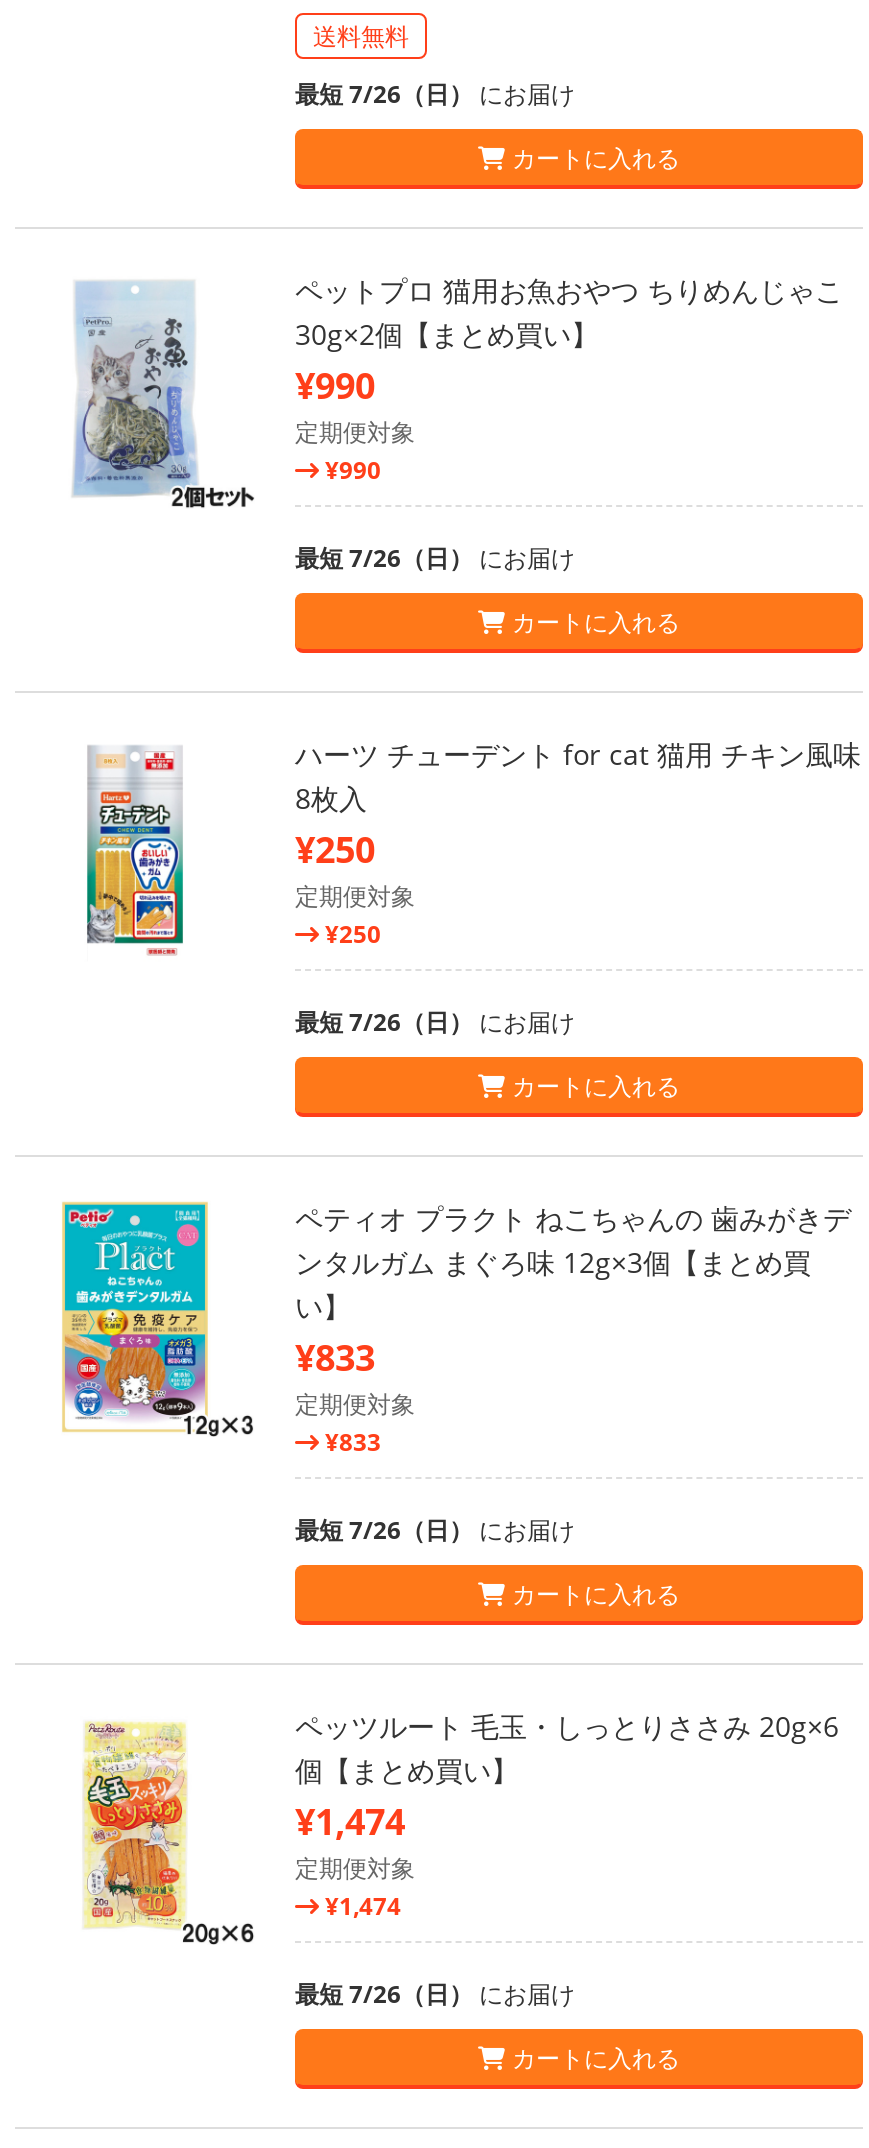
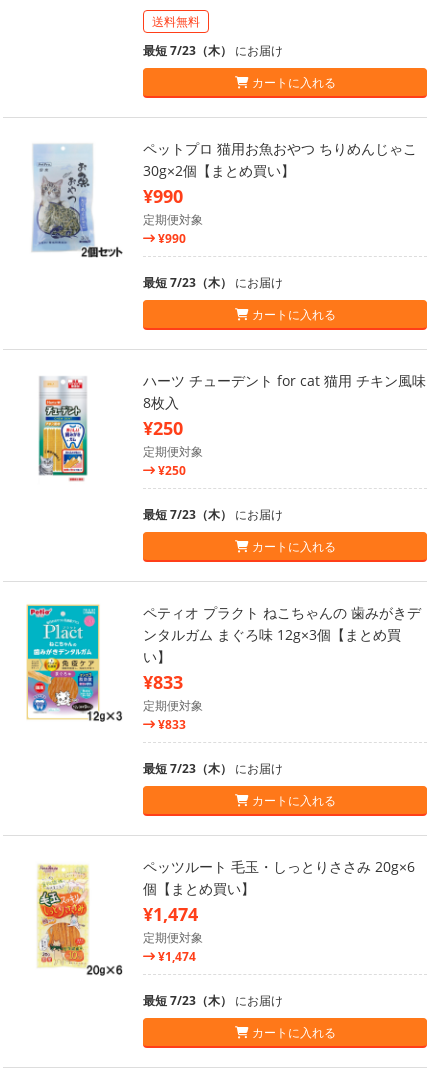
- 最短 7/26（日）にお届け
+ 最短 7/23（木）にお届け

- 最短 7/26（日）にお届け
+ 最短 7/23（木）にお届け

- 最短 7/26（日）にお届け
+ 最短 7/23（木）にお届け

- 最短 7/26（日）にお届け
+ 最短 7/23（木）にお届け

- 最短 7/26（日）にお届け
+ 最短 7/23（木）にお届け
